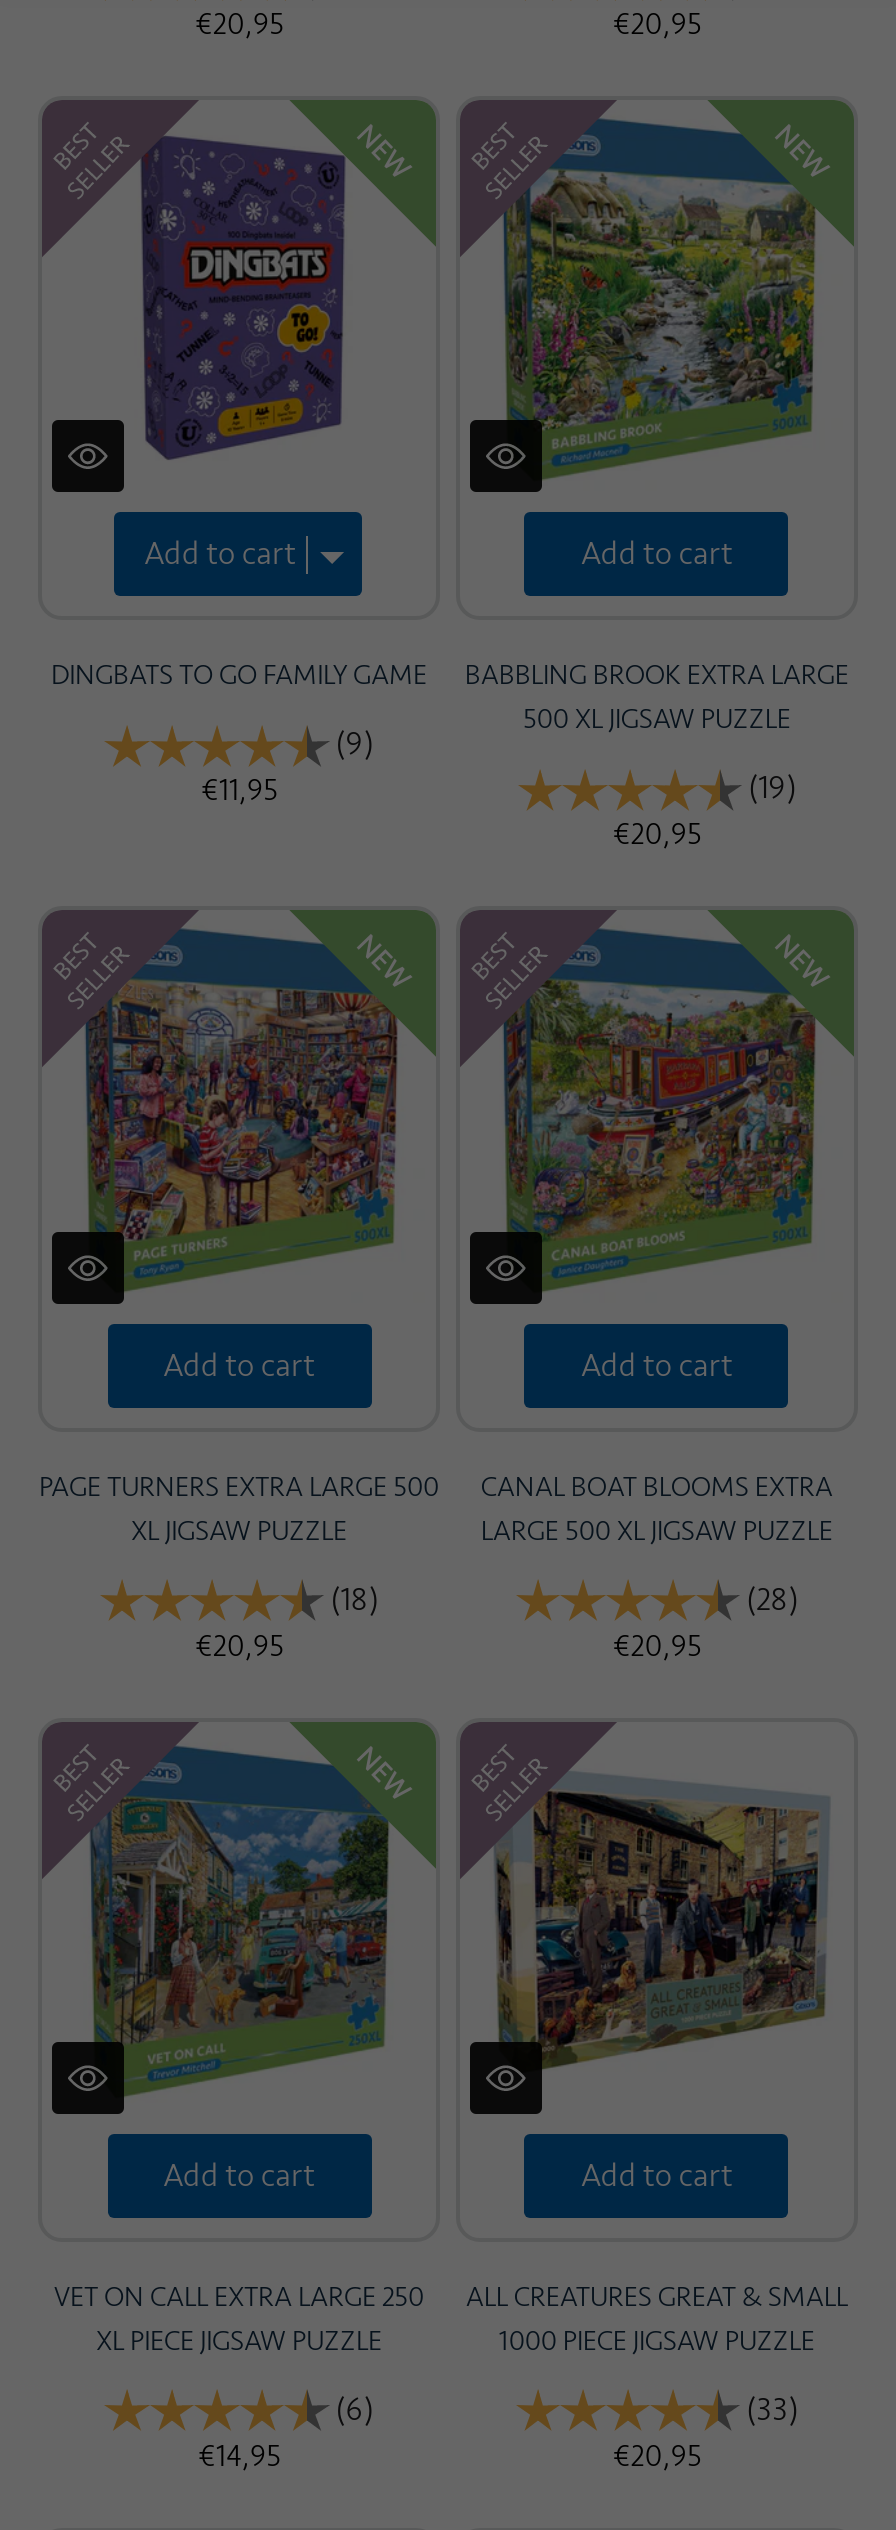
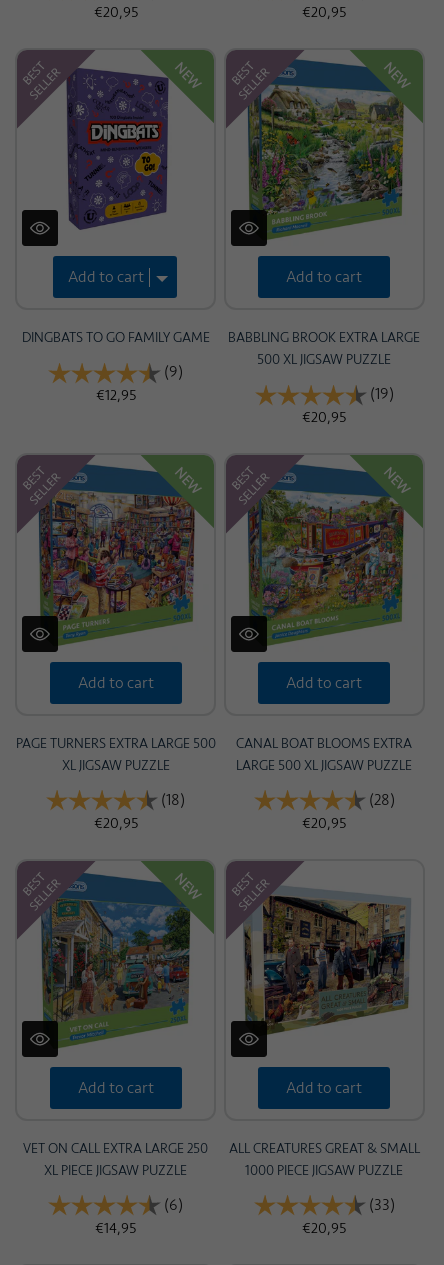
- €11,95
+ €12,95
